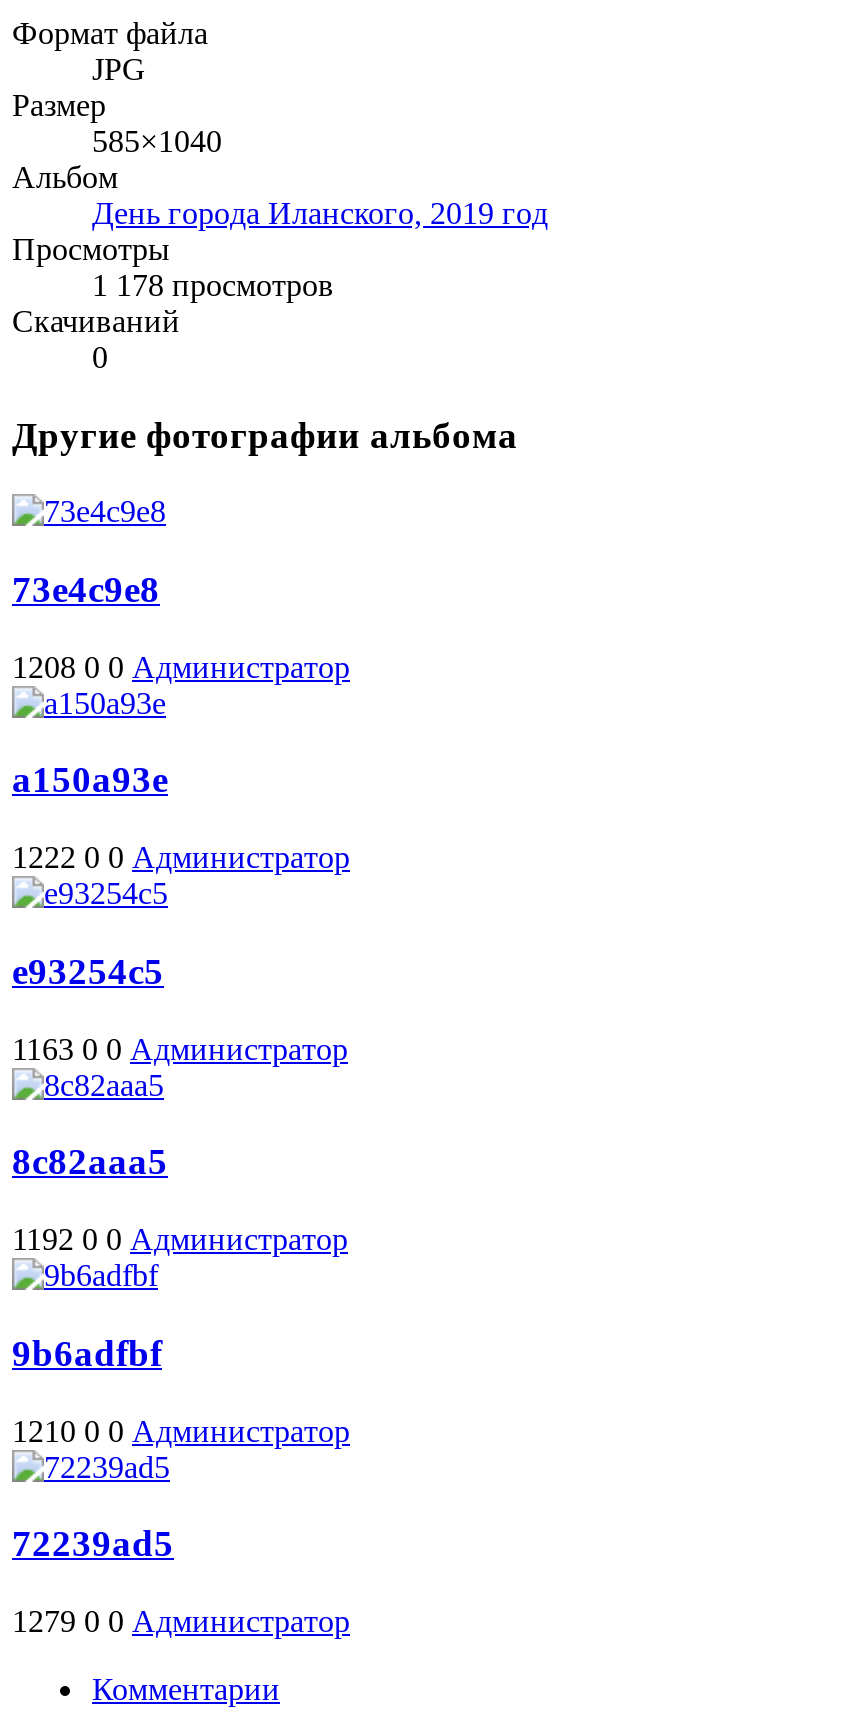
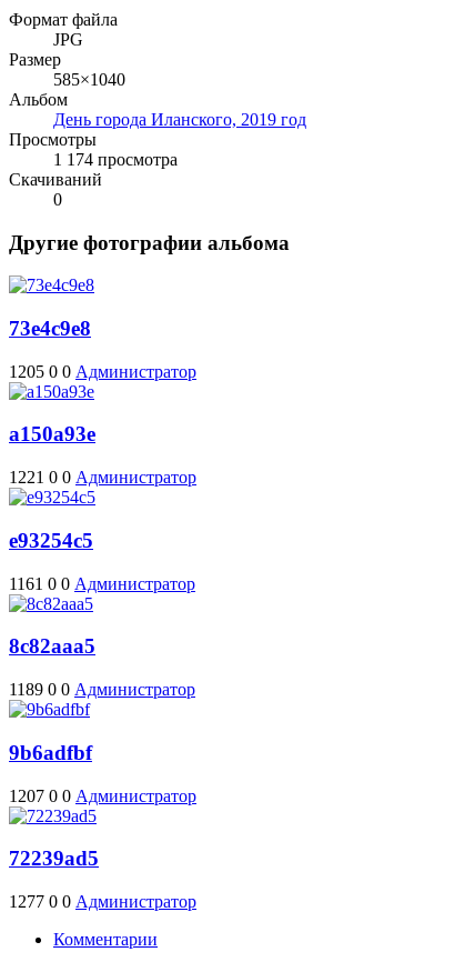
- 1 178 просмотров
+ 1 174 просмотра

- 1208 0 0 Администратор
+ 1205 0 0 Администратор

- 1222 0 0 Администратор
+ 1221 0 0 Администратор

- 1163 0 0 Администратор
+ 1161 0 0 Администратор

- 1192 0 0 Администратор
+ 1189 0 0 Администратор

- 1210 0 0 Администратор
+ 1207 0 0 Администратор

- 1279 0 0 Администратор
+ 1277 0 0 Администратор
